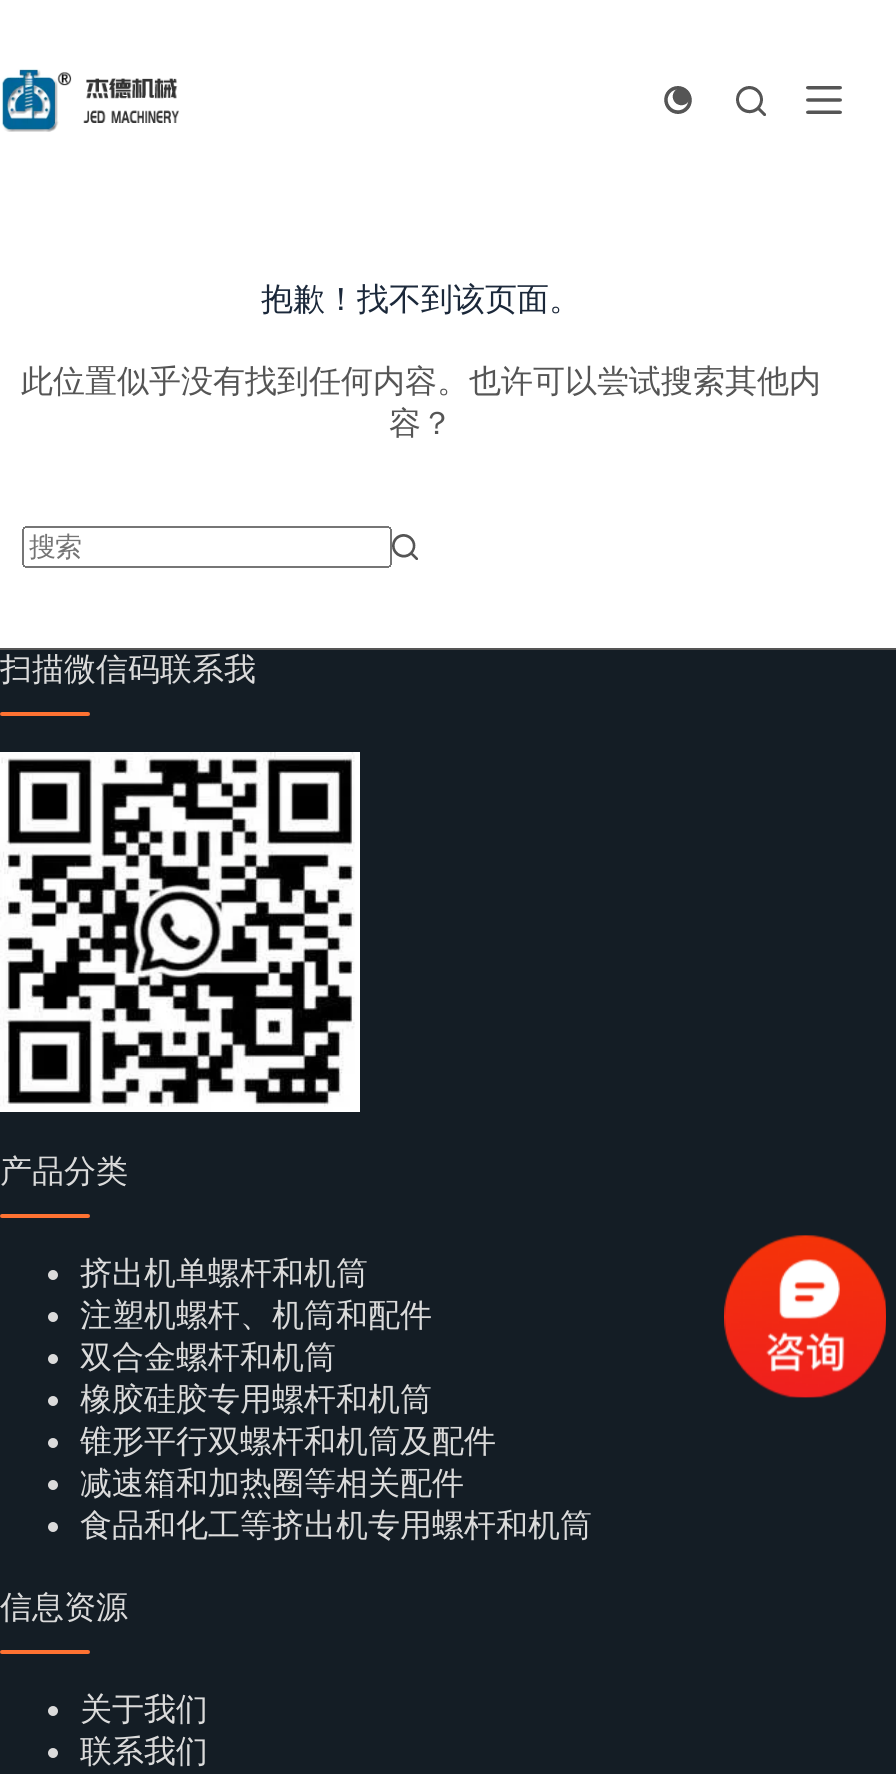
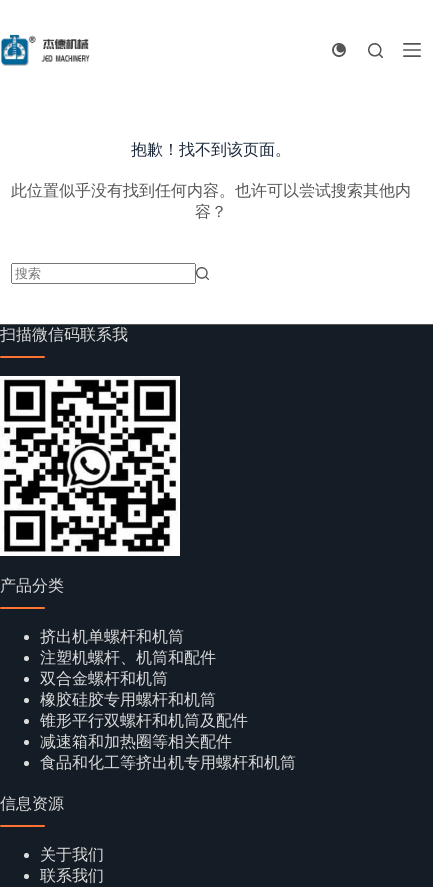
- [image]
